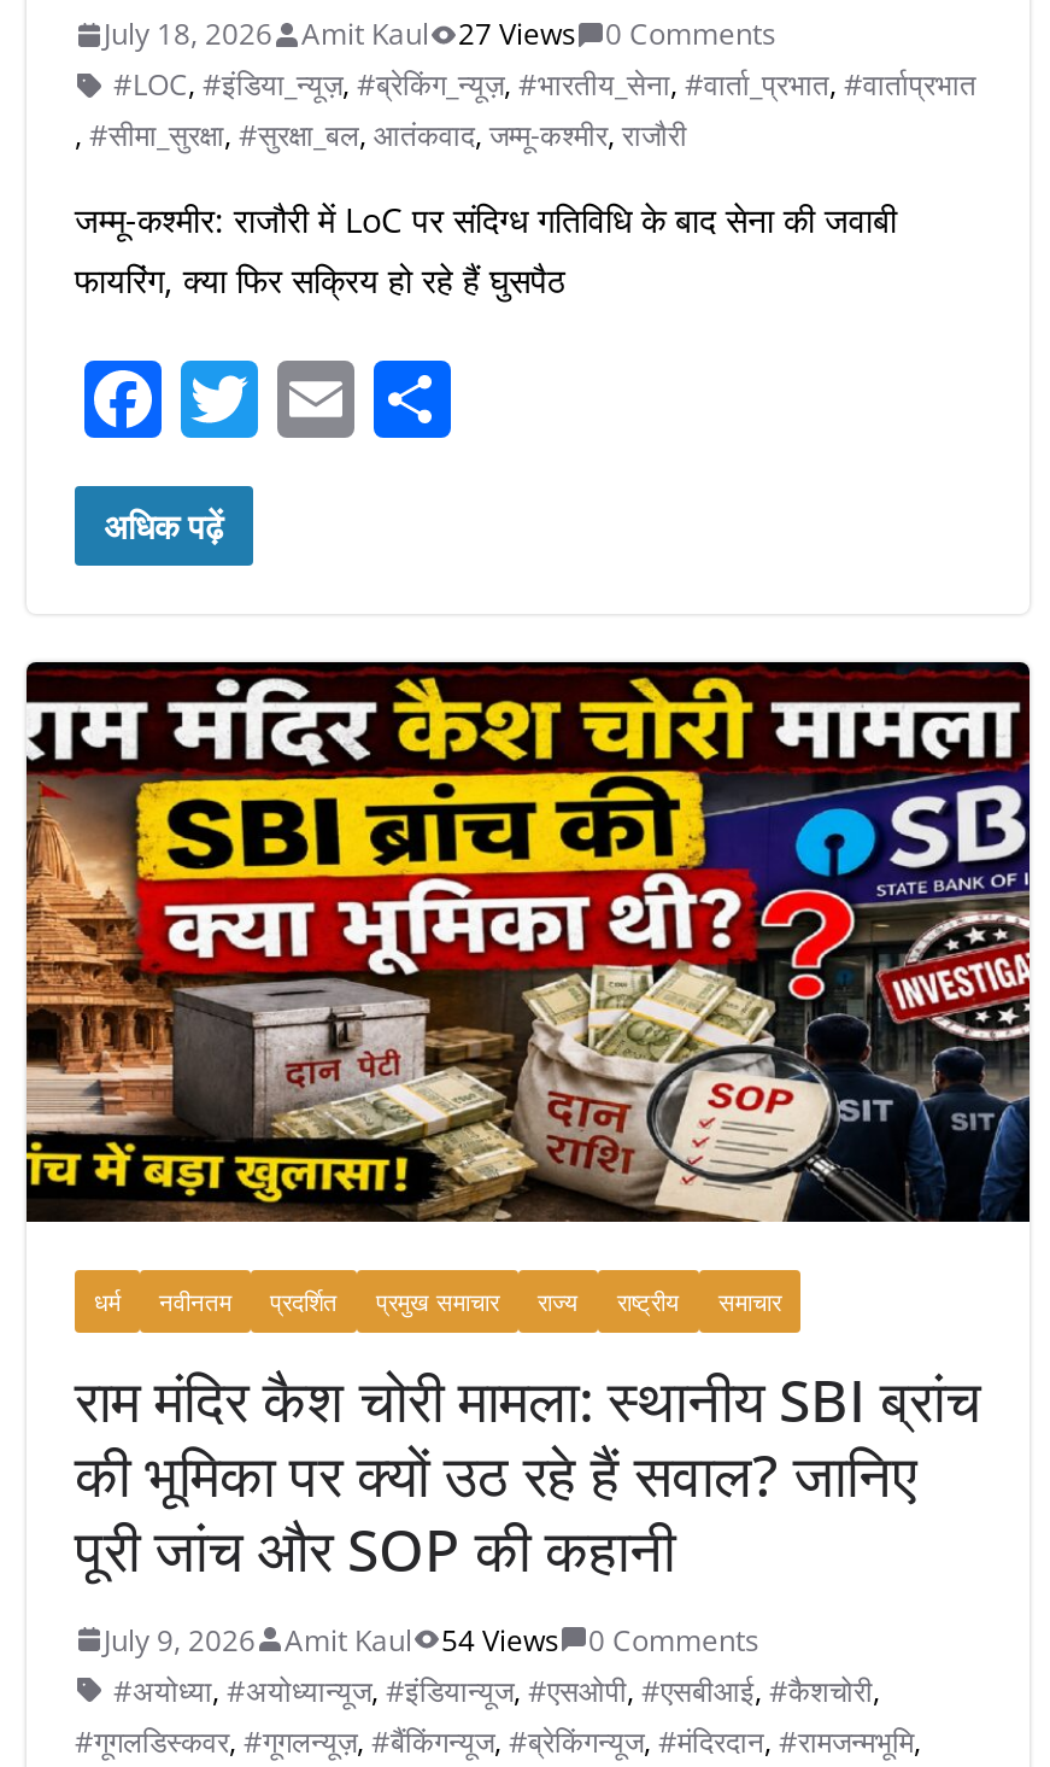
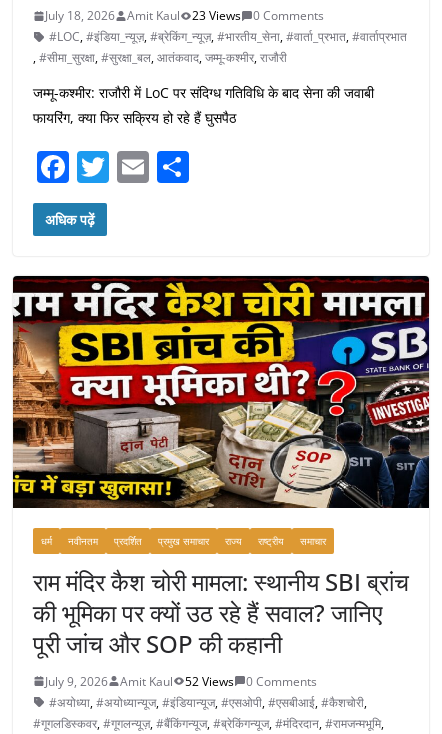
- July 18, 2026 Amit Kaul 27 Views 0 Comments
+ July 18, 2026 Amit Kaul 23 Views 0 Comments

- July 9, 2026 Amit Kaul 54 Views 0 Comments
+ July 9, 2026 Amit Kaul 52 Views 0 Comments
